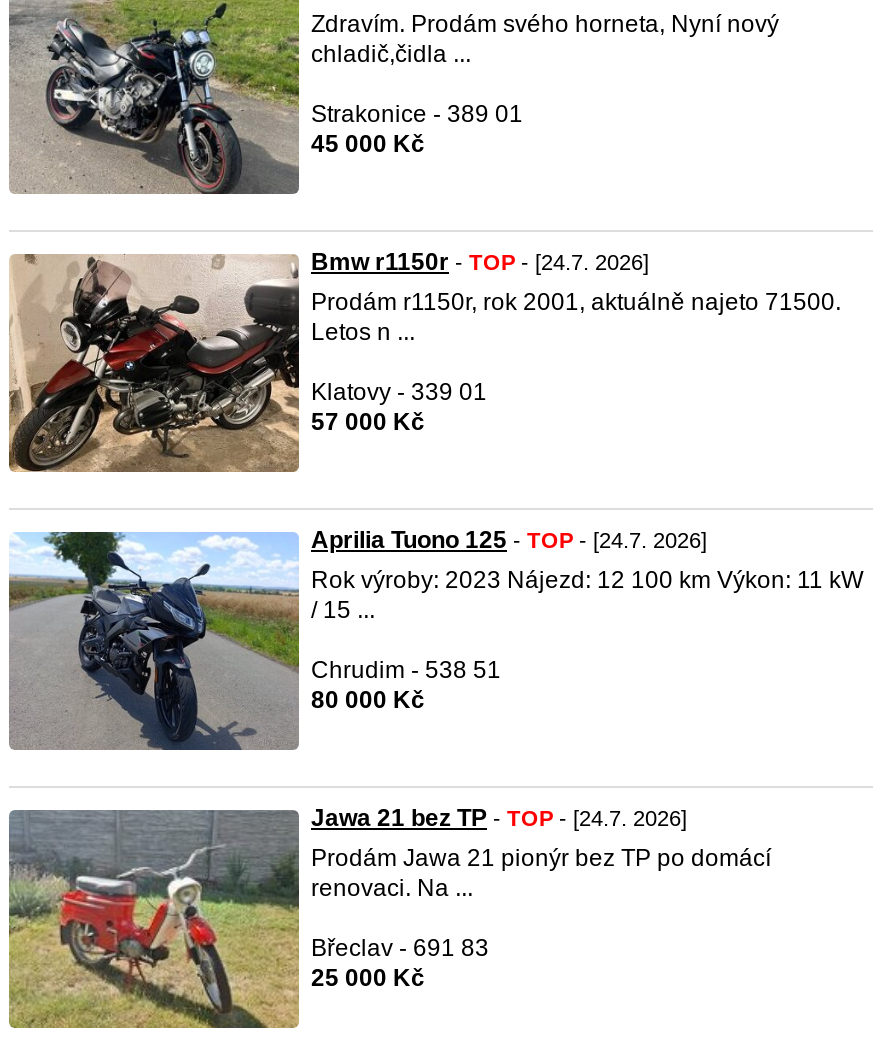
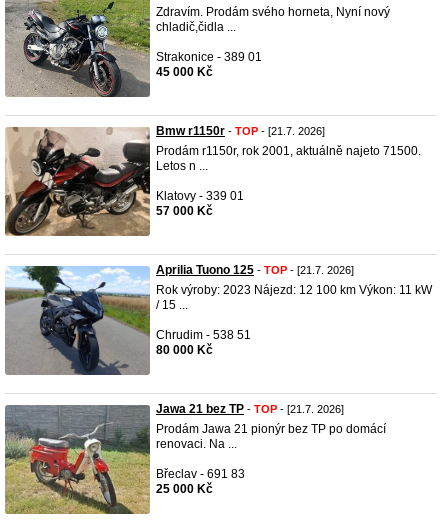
- Bmw r1150r - TOP - [24.7. 2026]
+ Bmw r1150r - TOP - [21.7. 2026]

- Aprilia Tuono 125 - TOP - [24.7. 2026]
+ Aprilia Tuono 125 - TOP - [21.7. 2026]

- Jawa 21 bez TP - TOP - [24.7. 2026]
+ Jawa 21 bez TP - TOP - [21.7. 2026]
